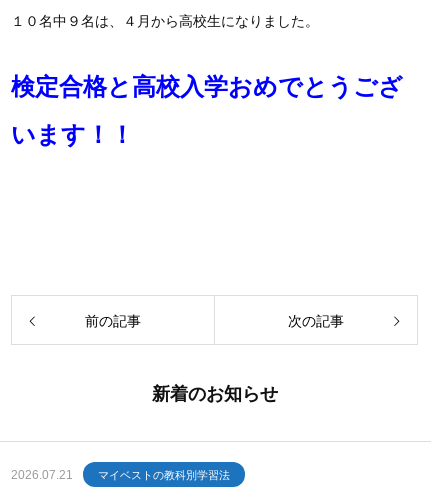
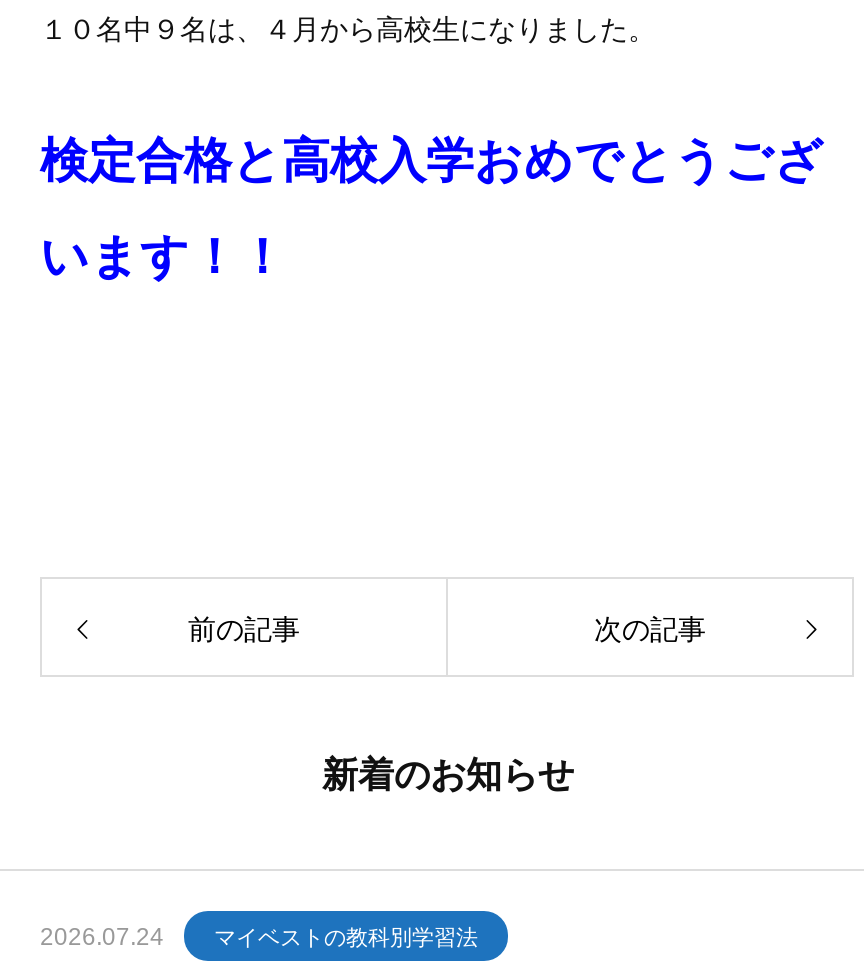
- 2026.07.21
+ 2026.07.24
